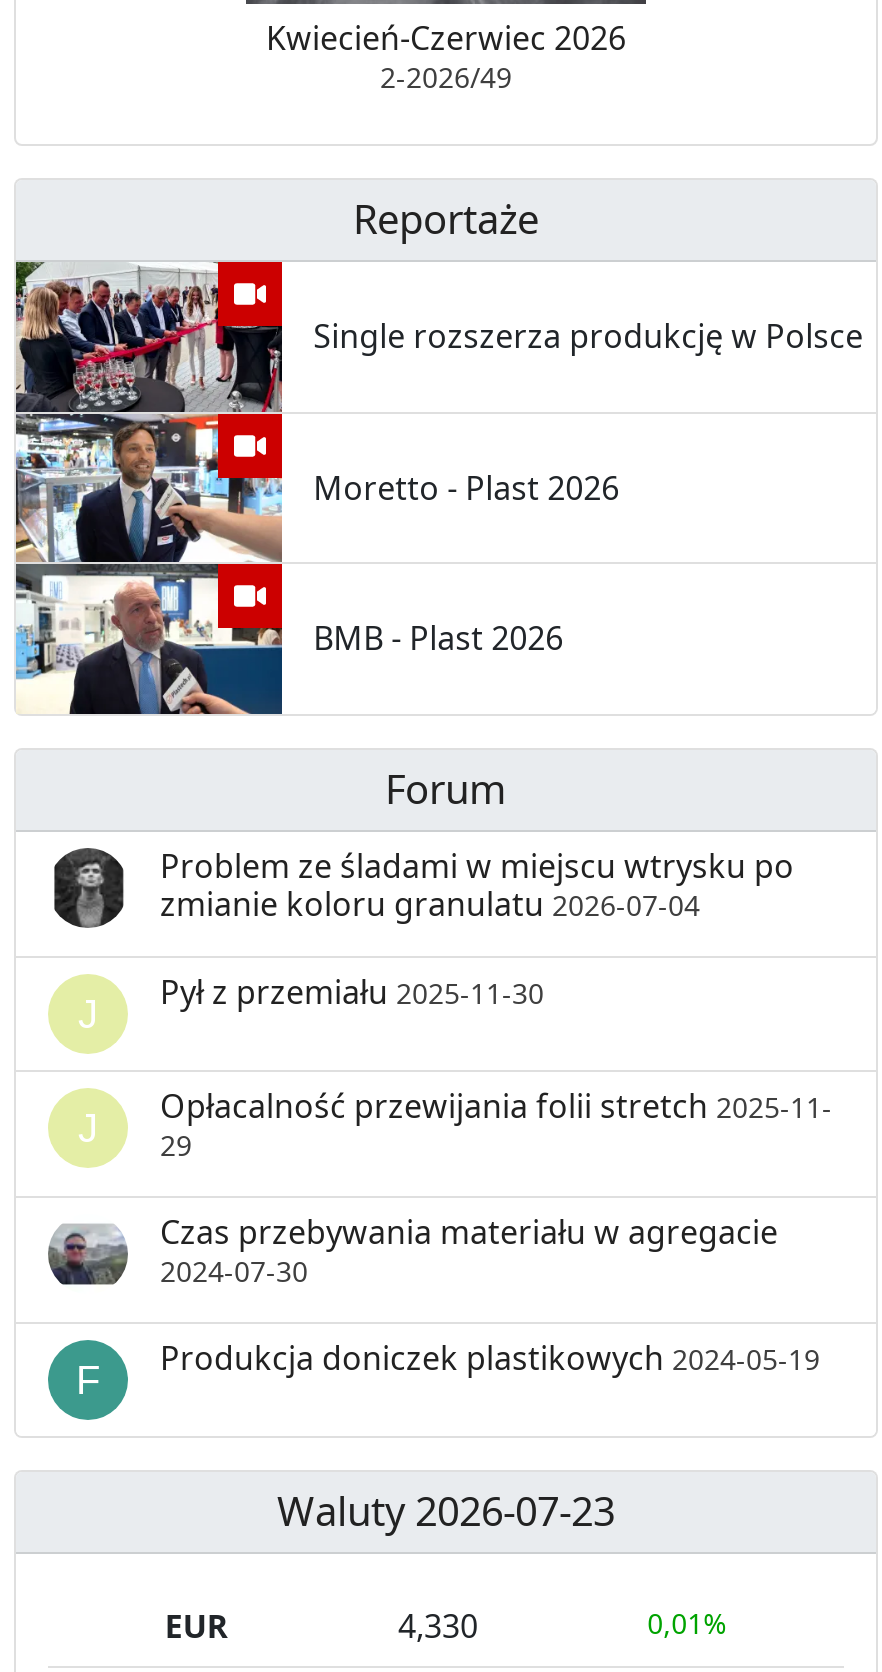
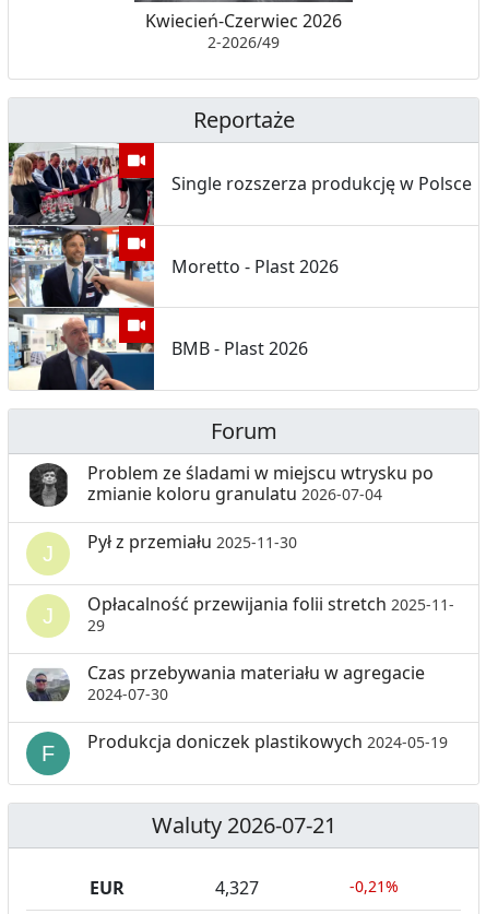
- Waluty 2026-07-23
+ Waluty 2026-07-21

- 4,330
+ 4,327

- 0,01%
+ -0,21%
